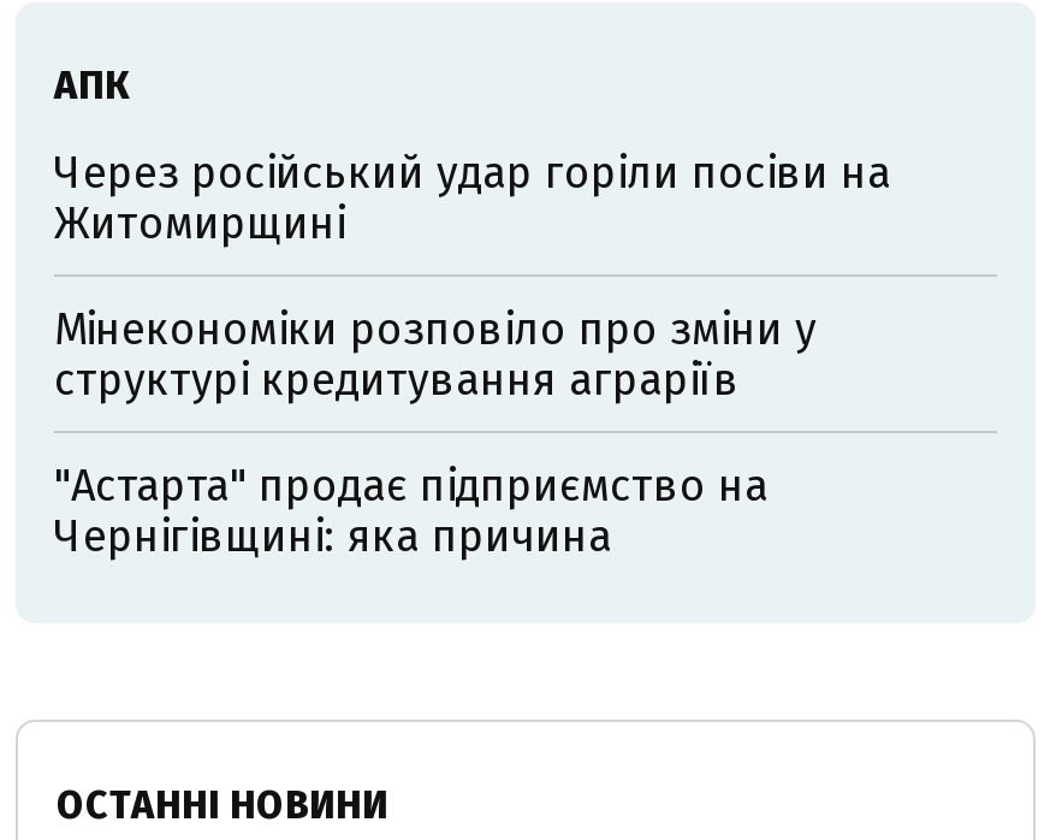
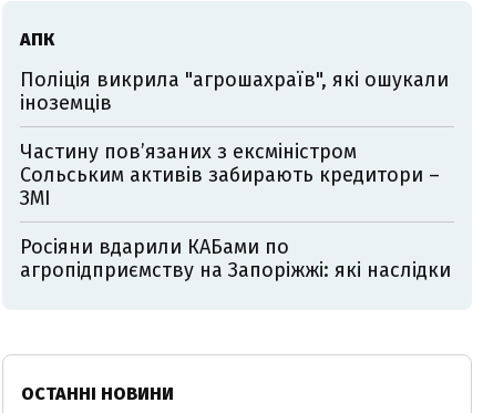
- Через російський удар горіли посіви на
- Житомирщині
+ Поліція викрила "агрошахраїв", які ошукали
+ іноземців

- Мінекономіки розповіло про зміни у
- структурі кредитування аграріїв
+ Частину пов’язаних з ексміністром
+ Сольським активів забирають кредитори –
+ ЗМІ

- "Астарта" продає підприємство на
- Чернігівщині: яка причина
+ Росіяни вдарили КАБами по
+ агропідприємству на Запоріжжі: які наслідки
